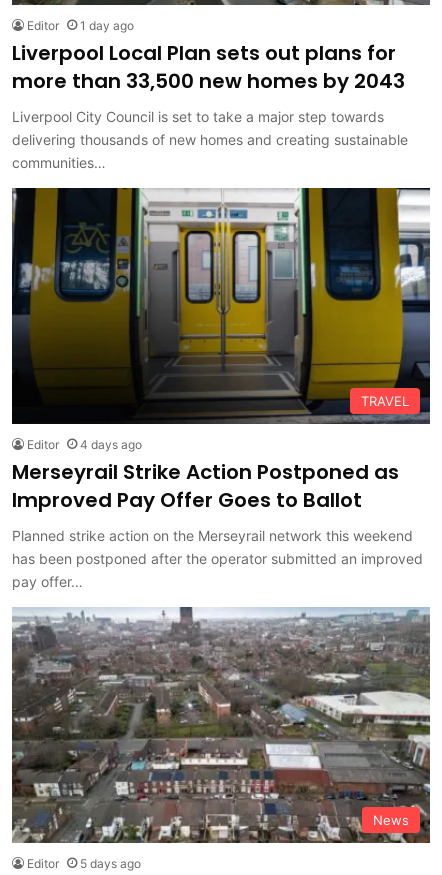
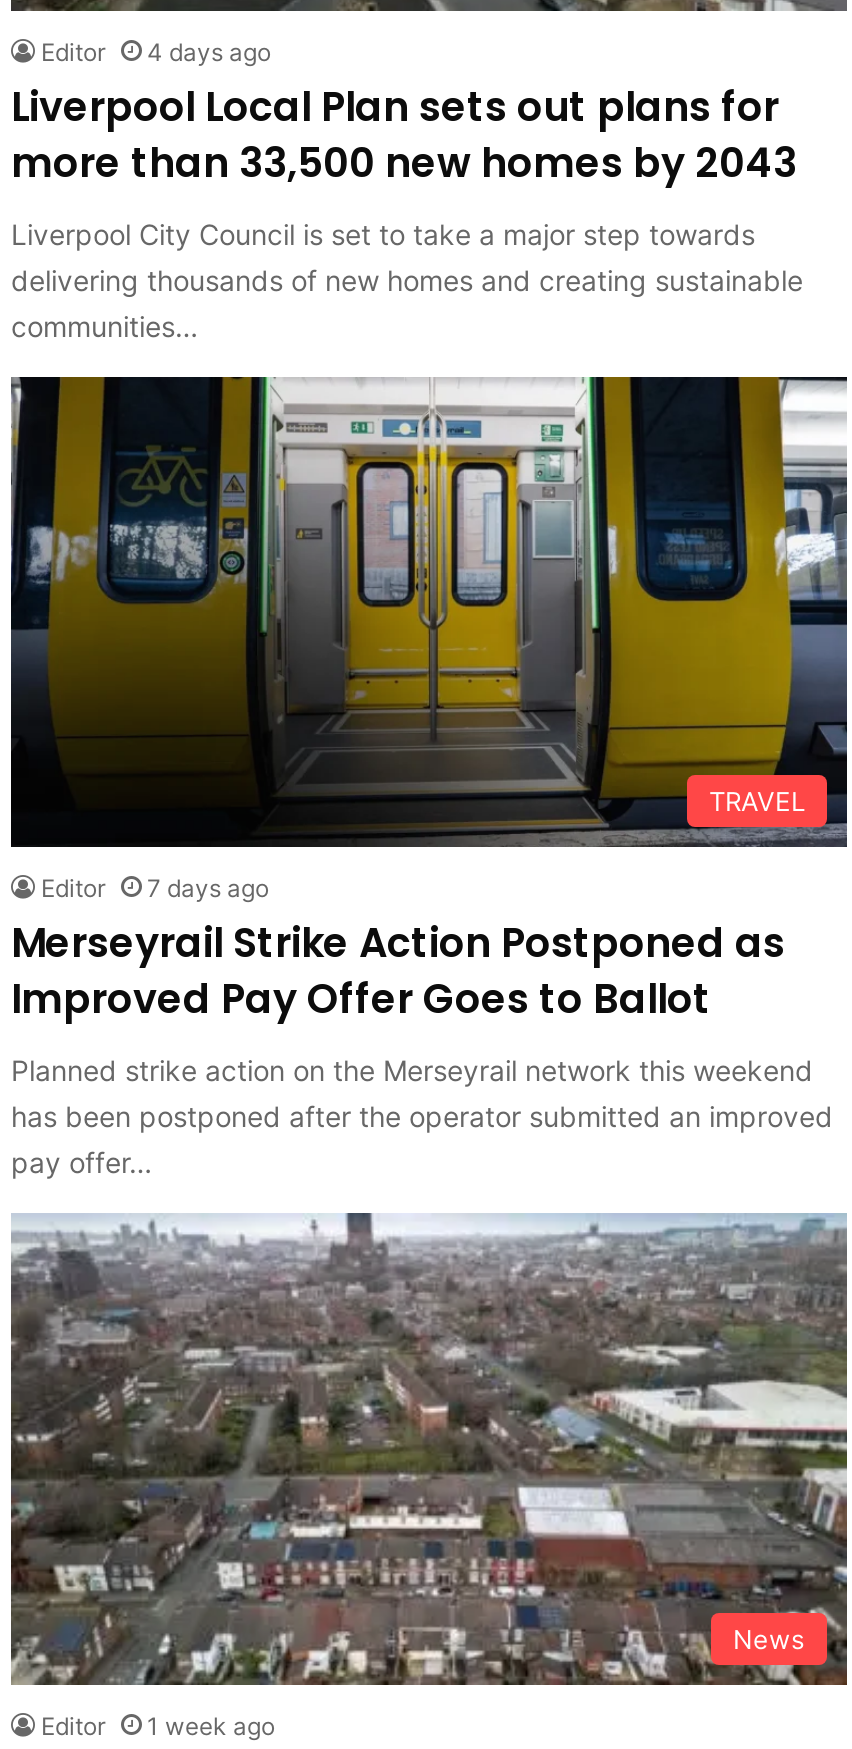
- Editor 1 day ago
+ Editor 4 days ago

- Editor 4 days ago
+ Editor 7 days ago

- Editor 5 days ago
+ Editor 1 week ago
